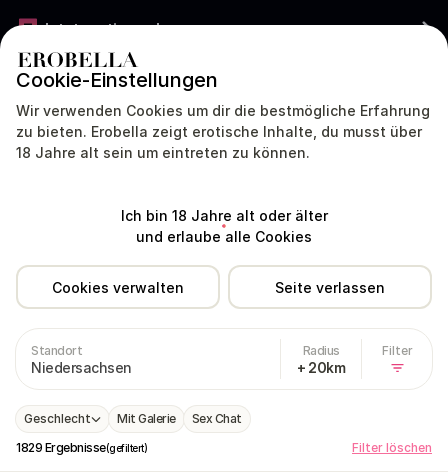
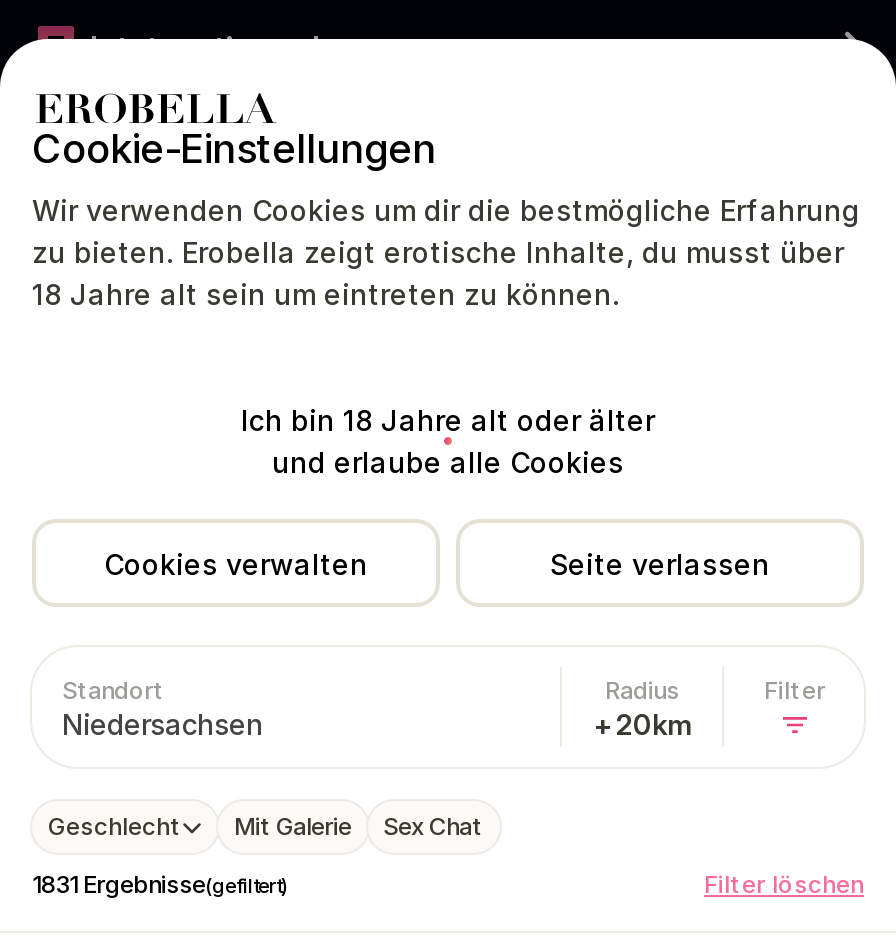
- 1829 Ergebnisse(gefiltert)
+ 1831 Ergebnisse(gefiltert)
